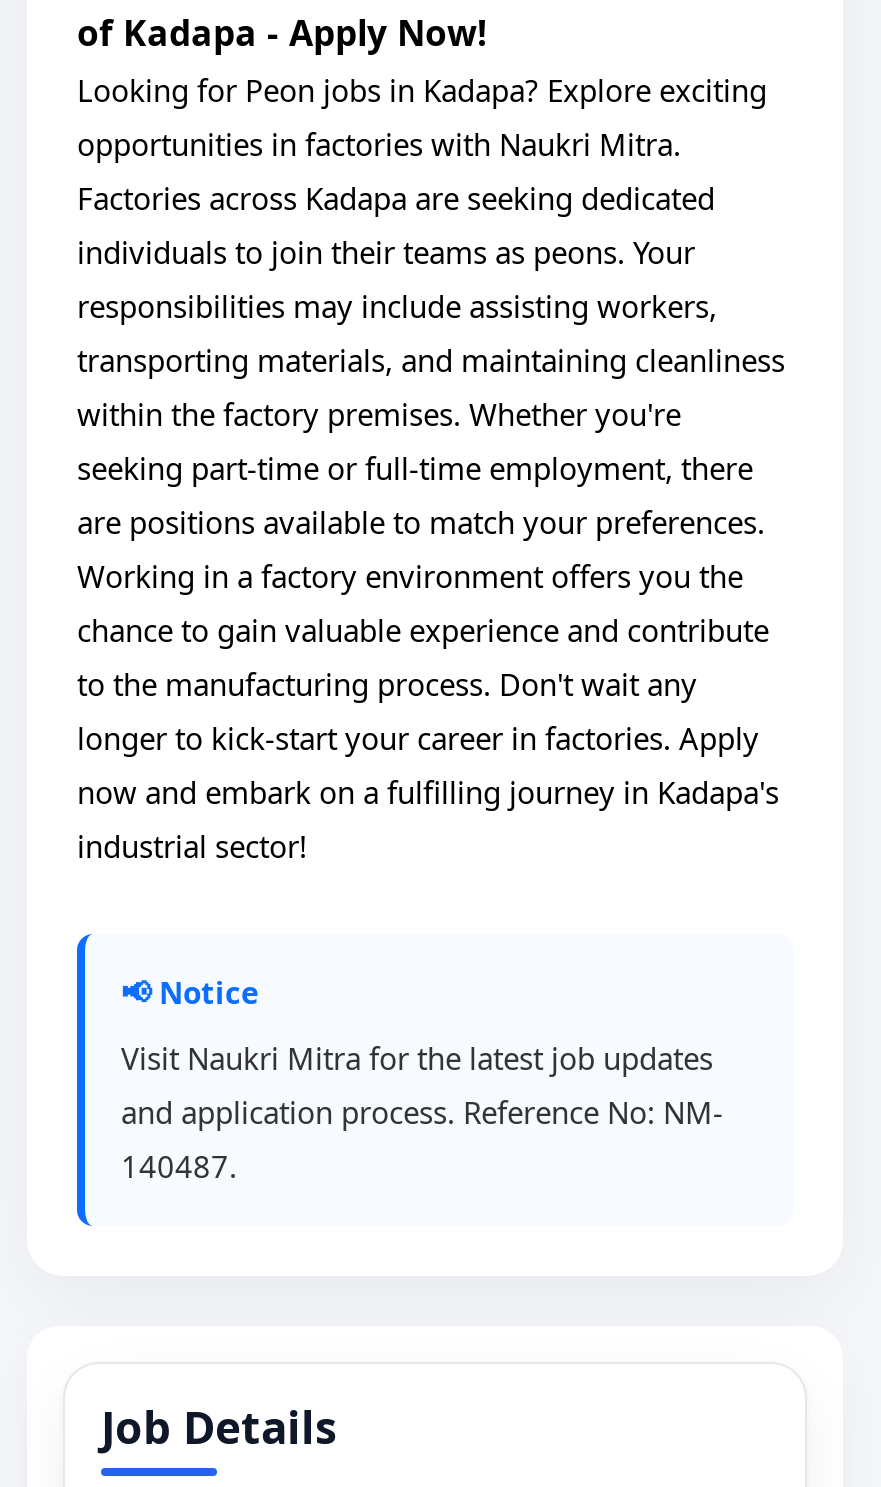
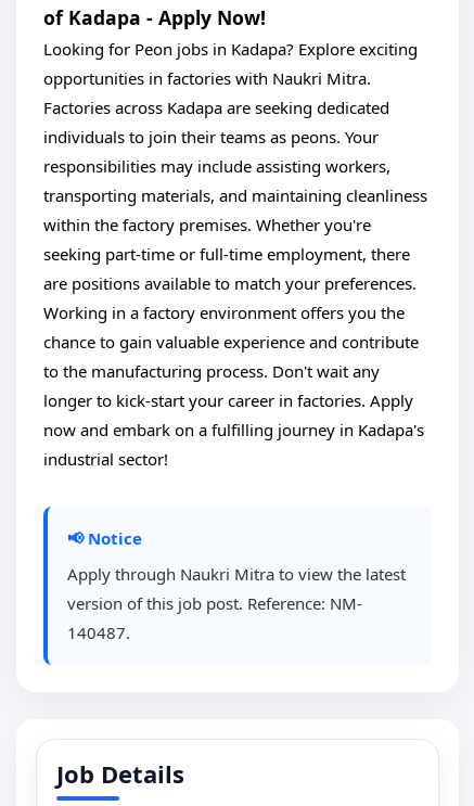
- Visit Naukri Mitra for the latest job updates
- and application process. Reference No: NM-
+ Apply through Naukri Mitra to view the latest
+ version of this job post. Reference: NM-
